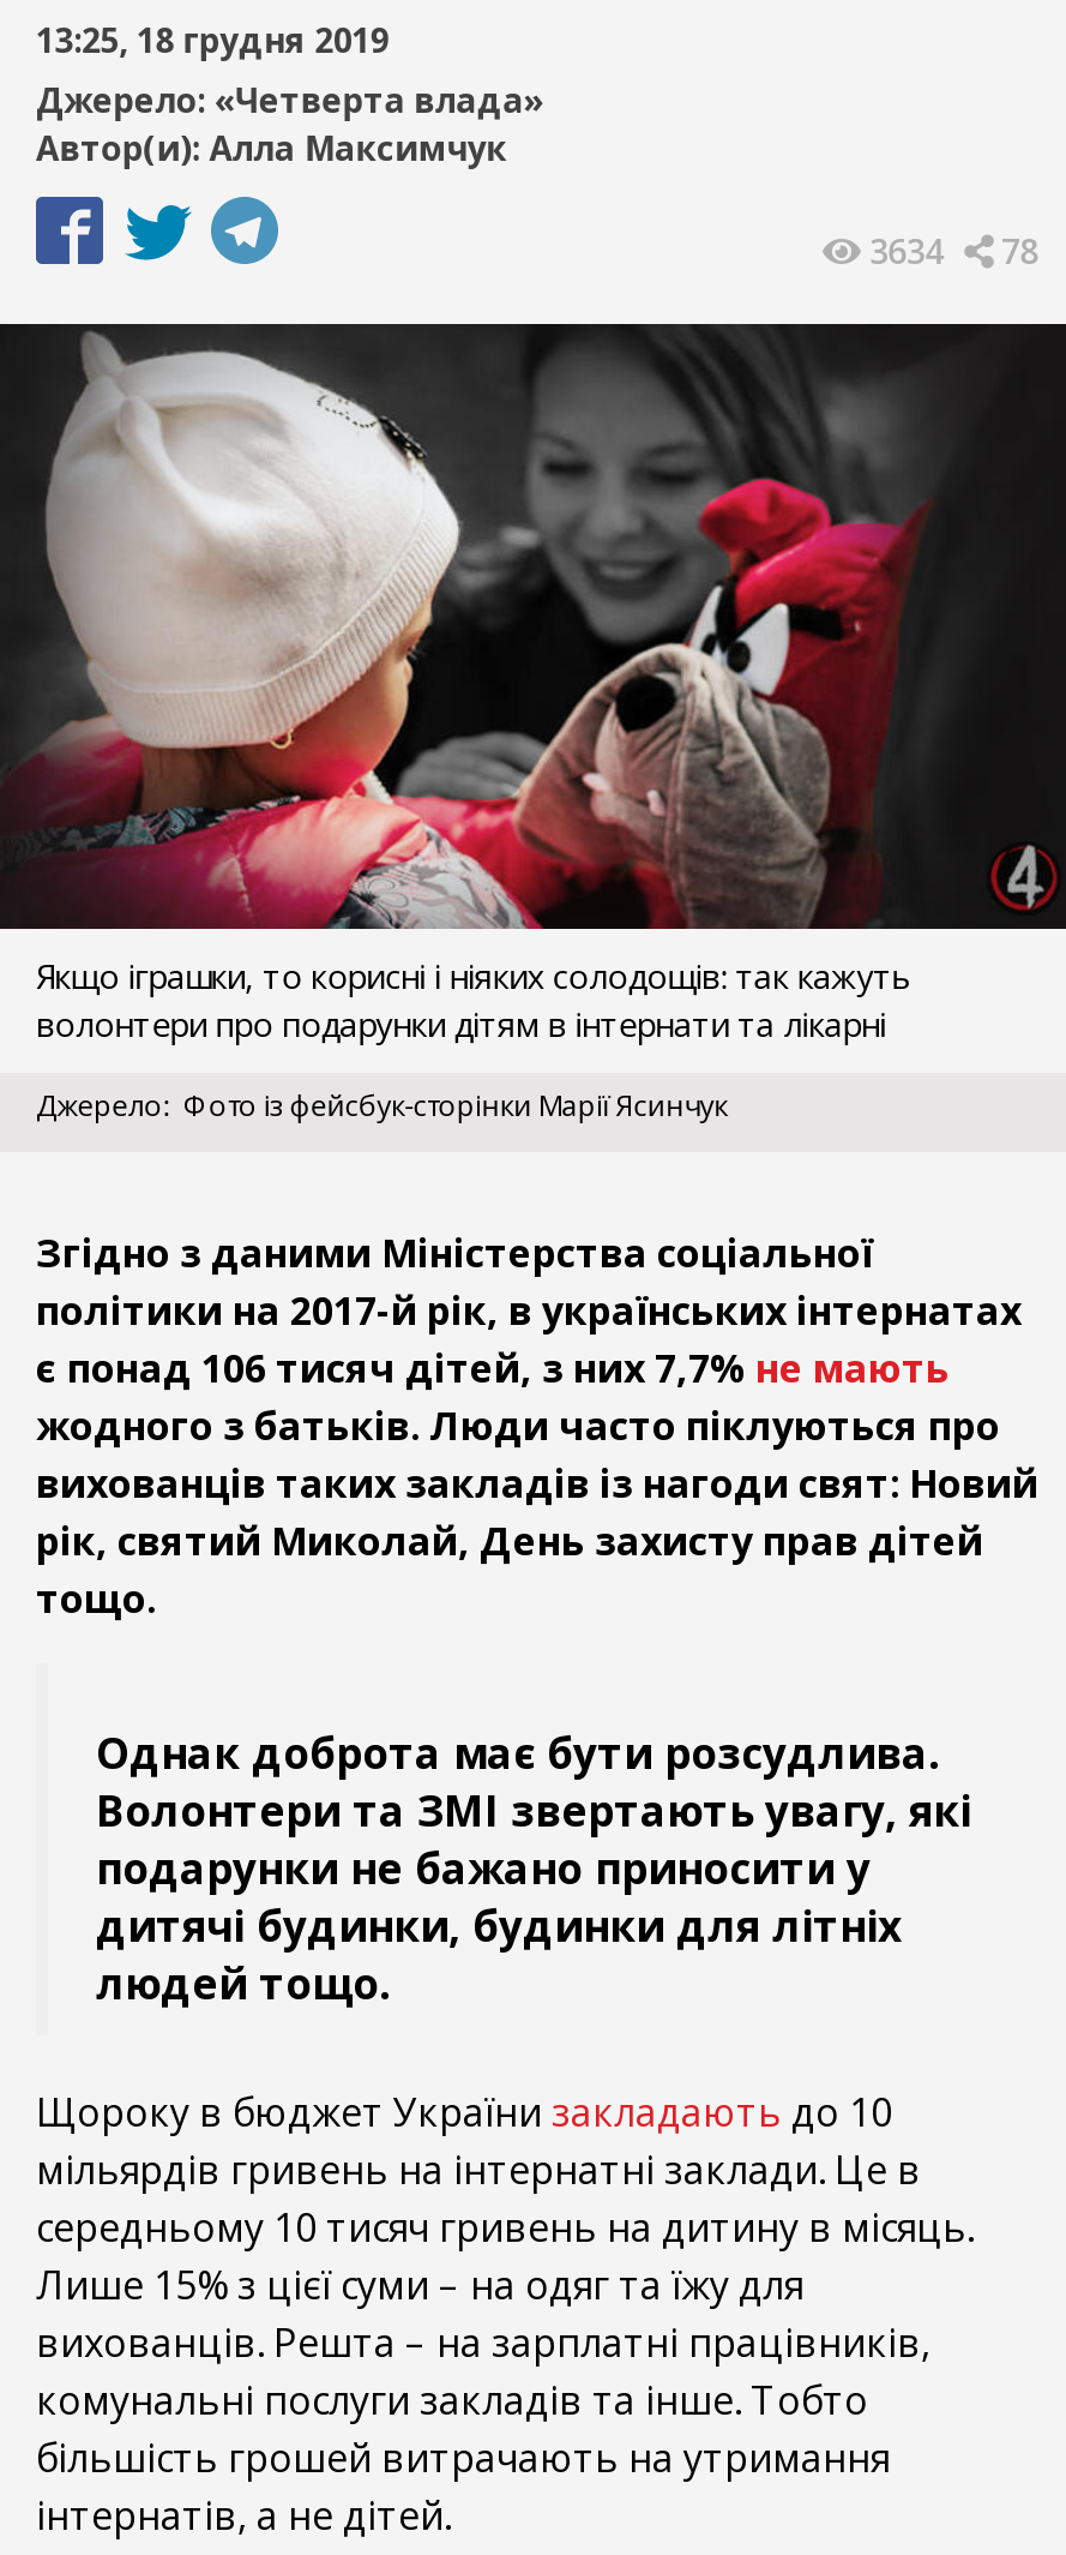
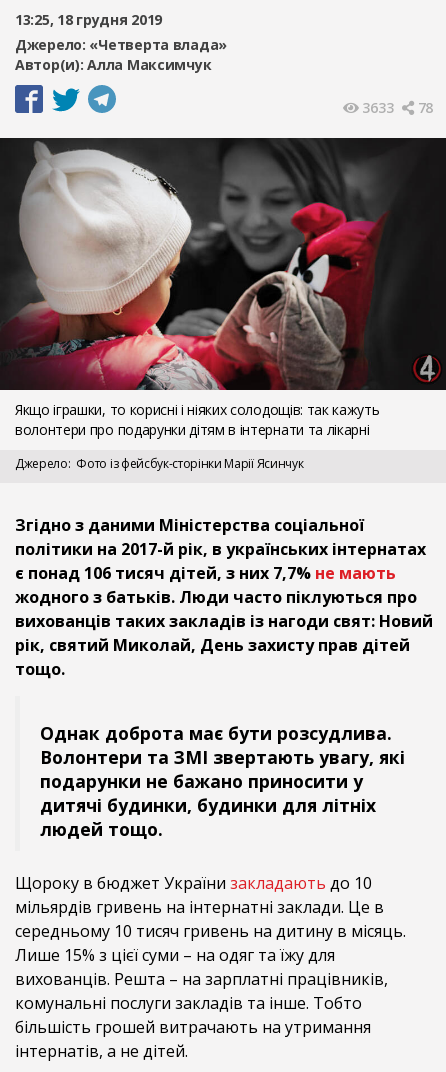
- 3634 78
+ 3633 78
